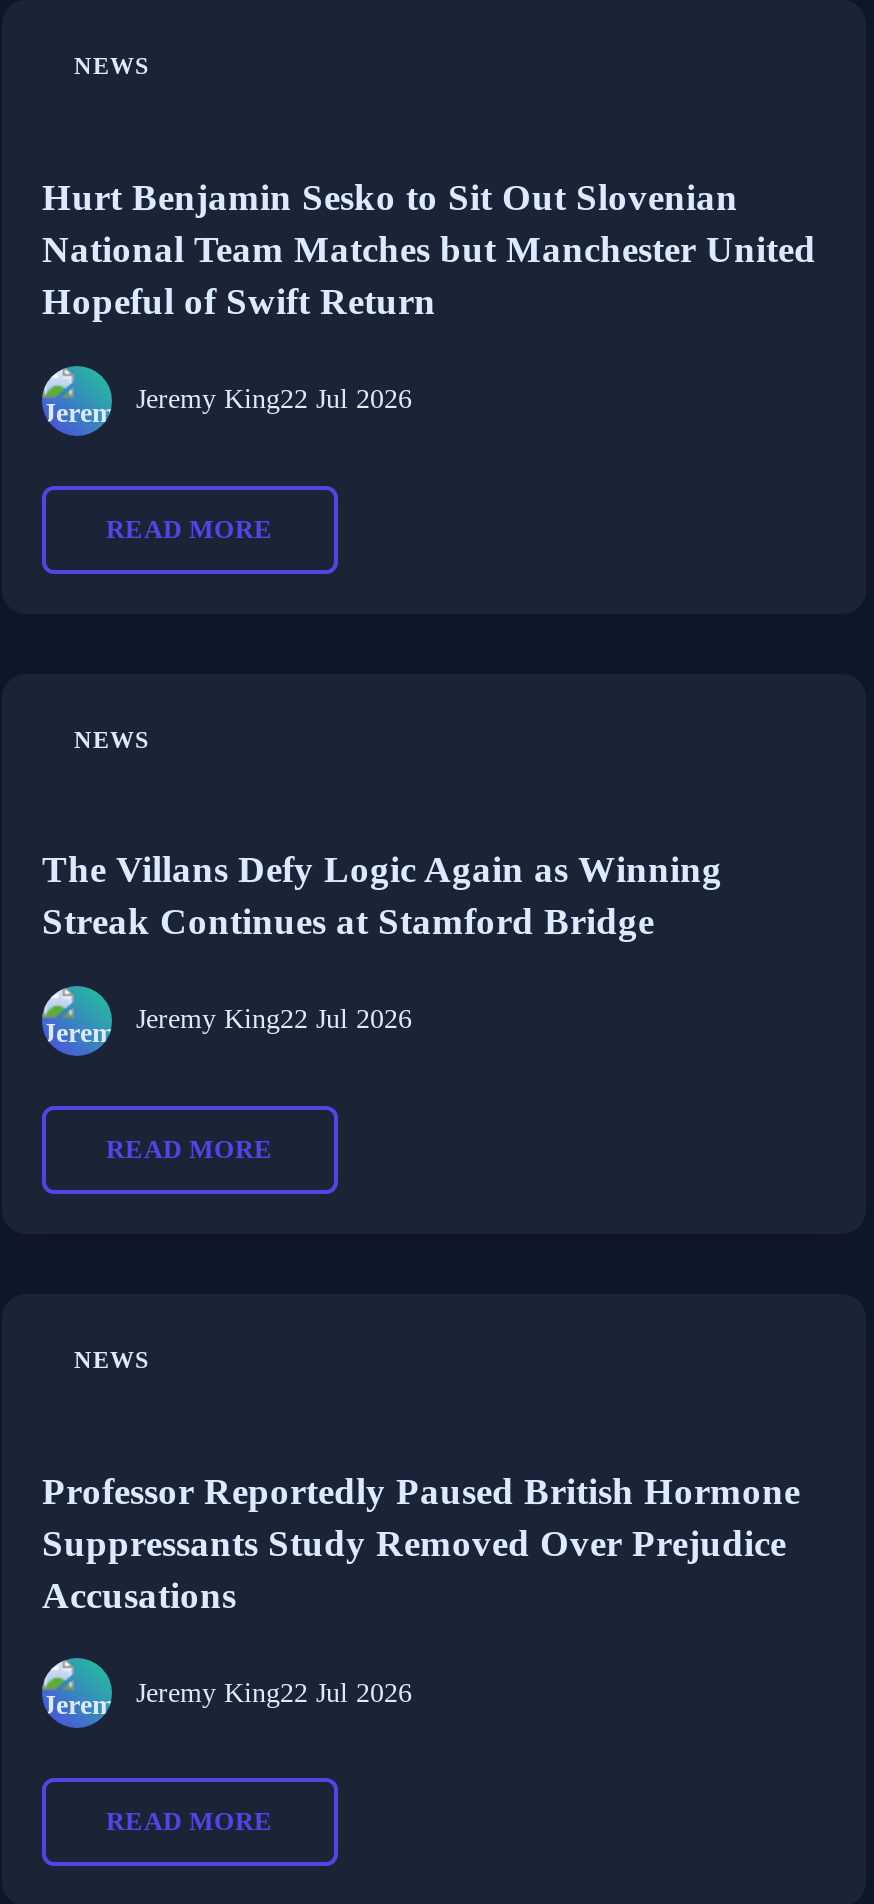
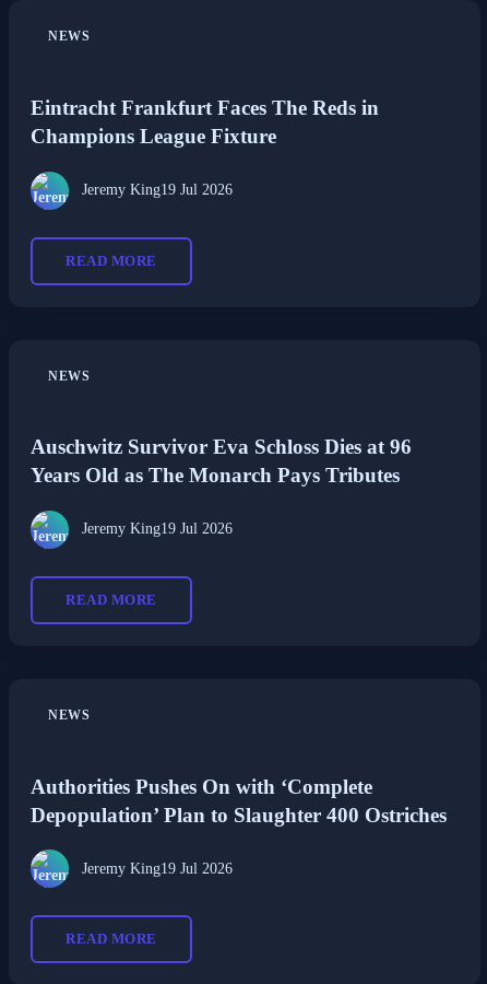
- Hurt Benjamin Sesko to Sit Out Slovenian
- National Team Matches but Manchester United
- Hopeful of Swift Return
+ Eintracht Frankfurt Faces The Reds in
+ Champions League Fixture

- Jeremy King22 Jul 2026
+ Jeremy King19 Jul 2026

- The Villans Defy Logic Again as Winning
- Streak Continues at Stamford Bridge
+ Auschwitz Survivor Eva Schloss Dies at 96
+ Years Old as The Monarch Pays Tributes

- Jeremy King22 Jul 2026
+ Jeremy King19 Jul 2026

- Professor Reportedly Paused British Hormone
- Suppressants Study Removed Over Prejudice
- Accusations
+ Authorities Pushes On with ‘Complete
+ Depopulation’ Plan to Slaughter 400 Ostriches

- Jeremy King22 Jul 2026
+ Jeremy King19 Jul 2026
